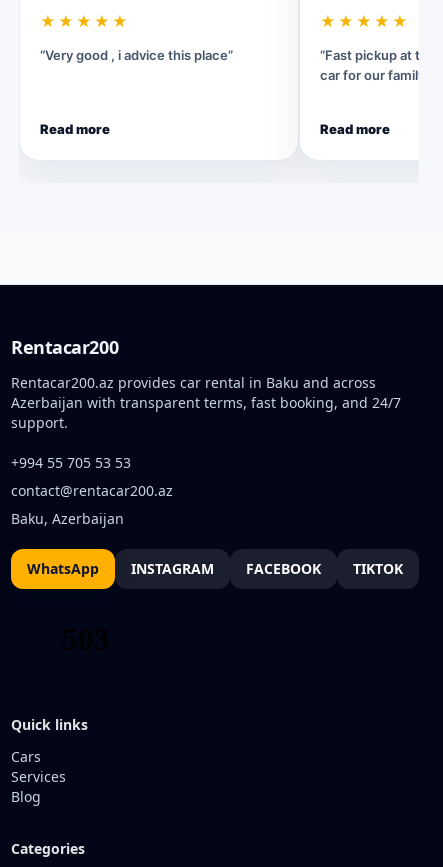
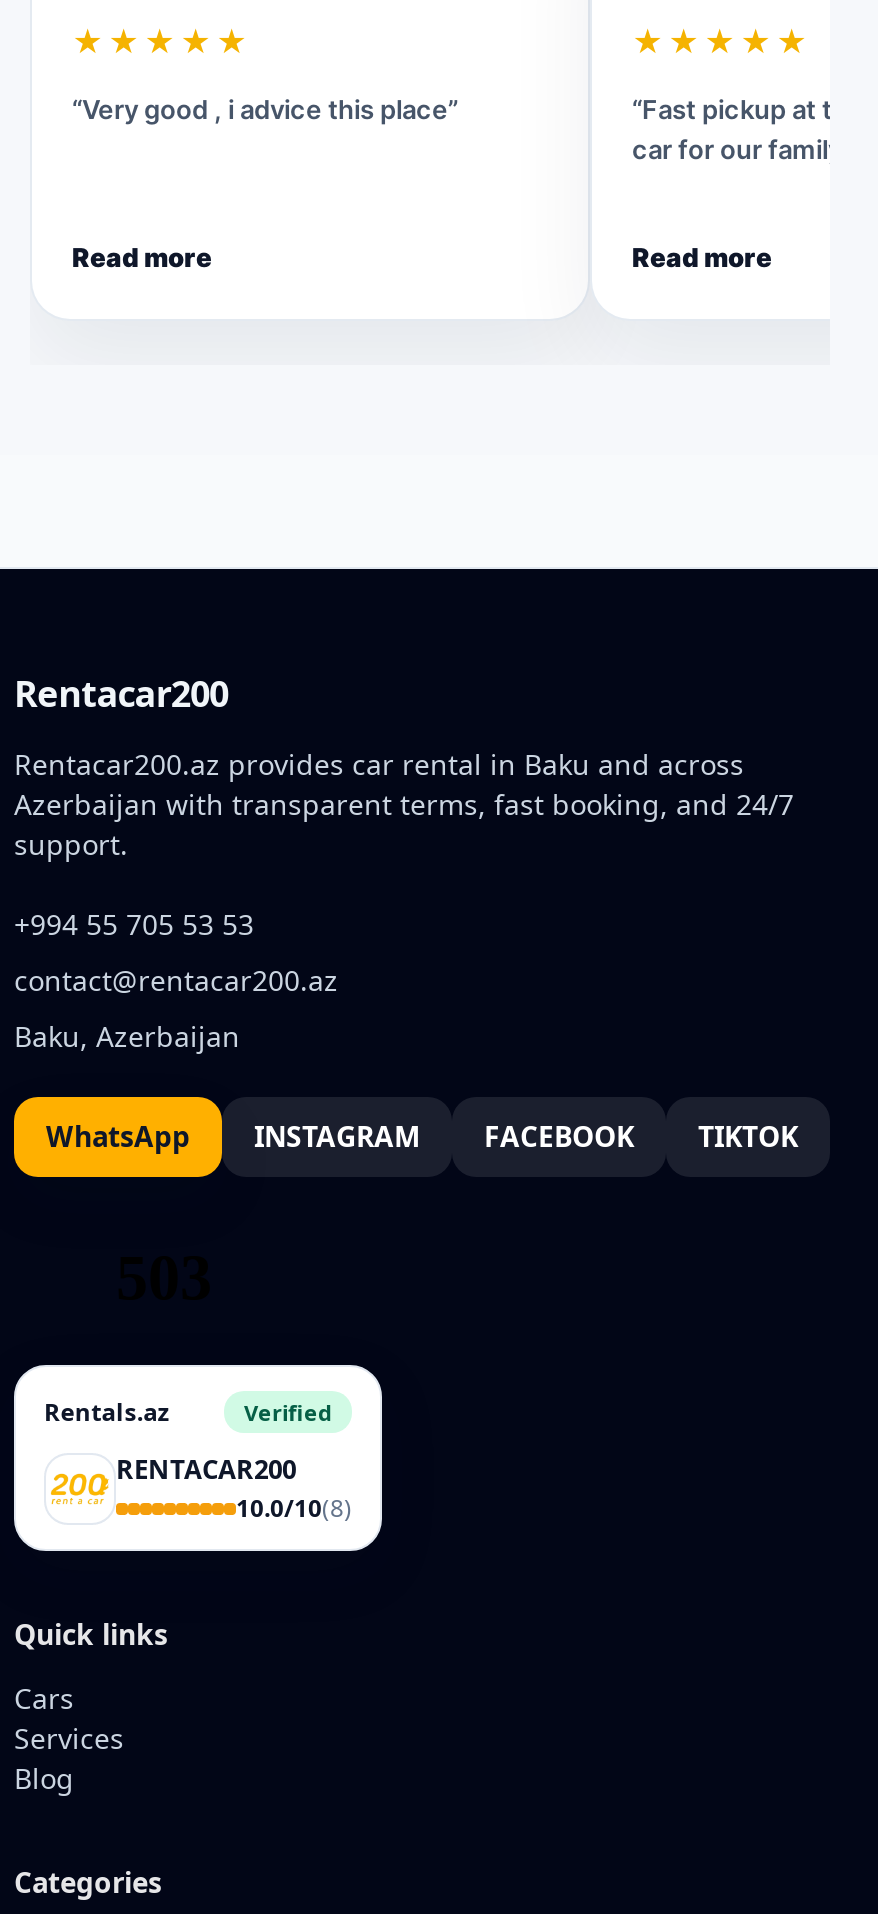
+ [image]
+ Rentals.az
+ Verified
+ RENTACAR200
+ 10.0/10(8)
